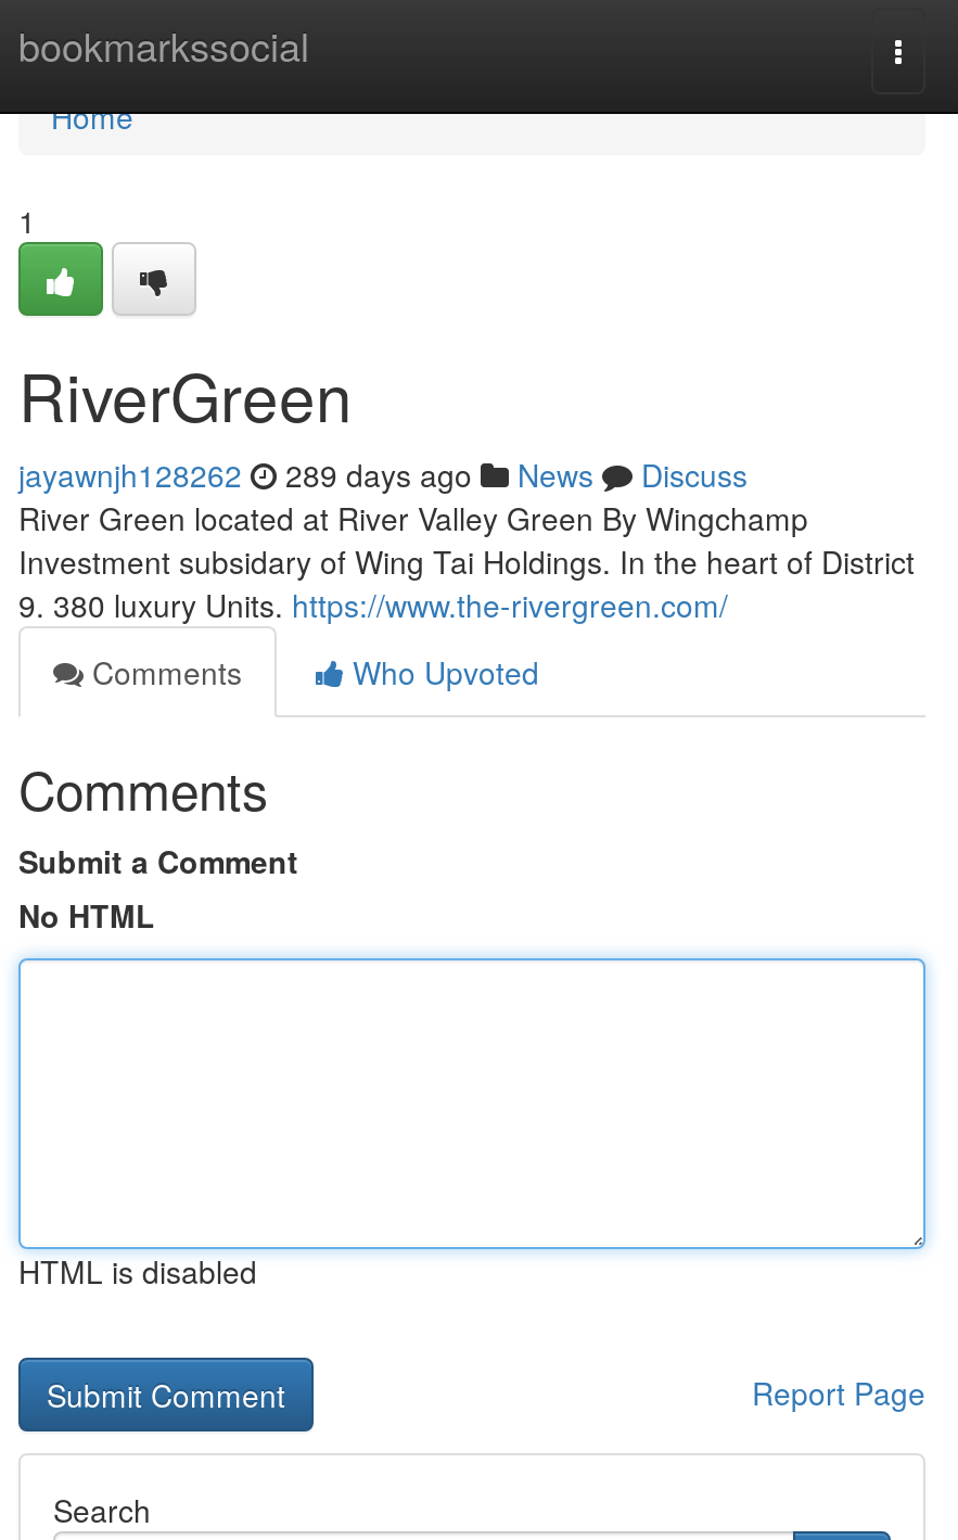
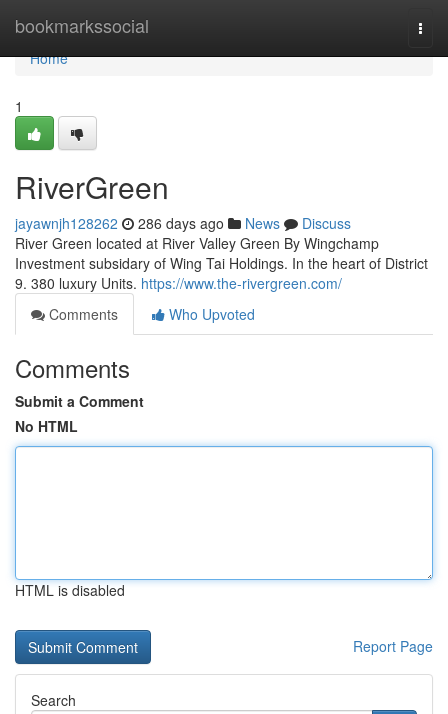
- jayawnjh128262 289 days ago News Discuss
+ jayawnjh128262 286 days ago News Discuss
